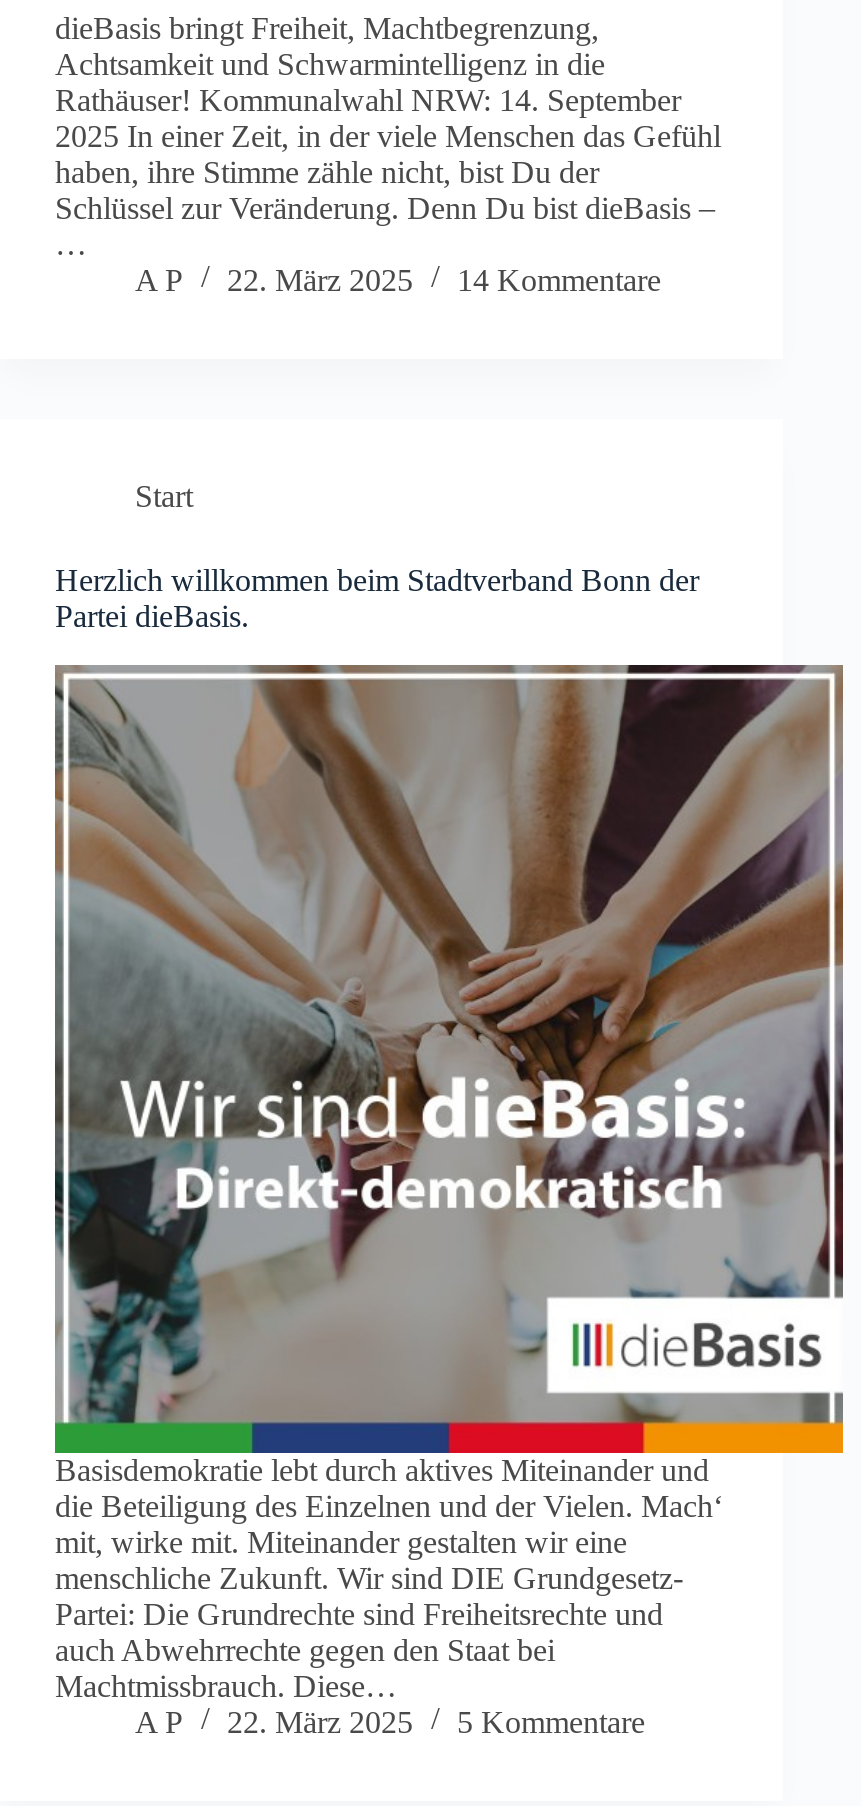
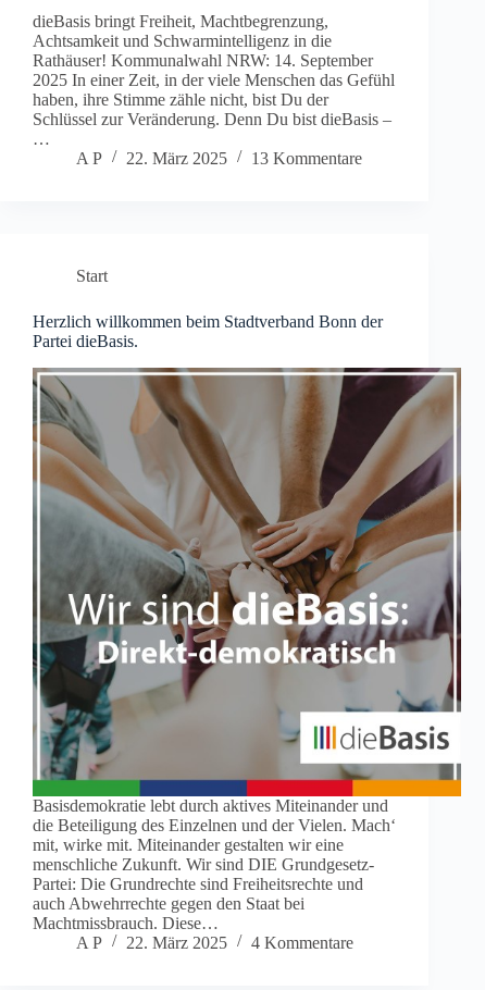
- A P 22. März 2025 14 Kommentare
+ A P 22. März 2025 13 Kommentare

- A P 22. März 2025 5 Kommentare
+ A P 22. März 2025 4 Kommentare
